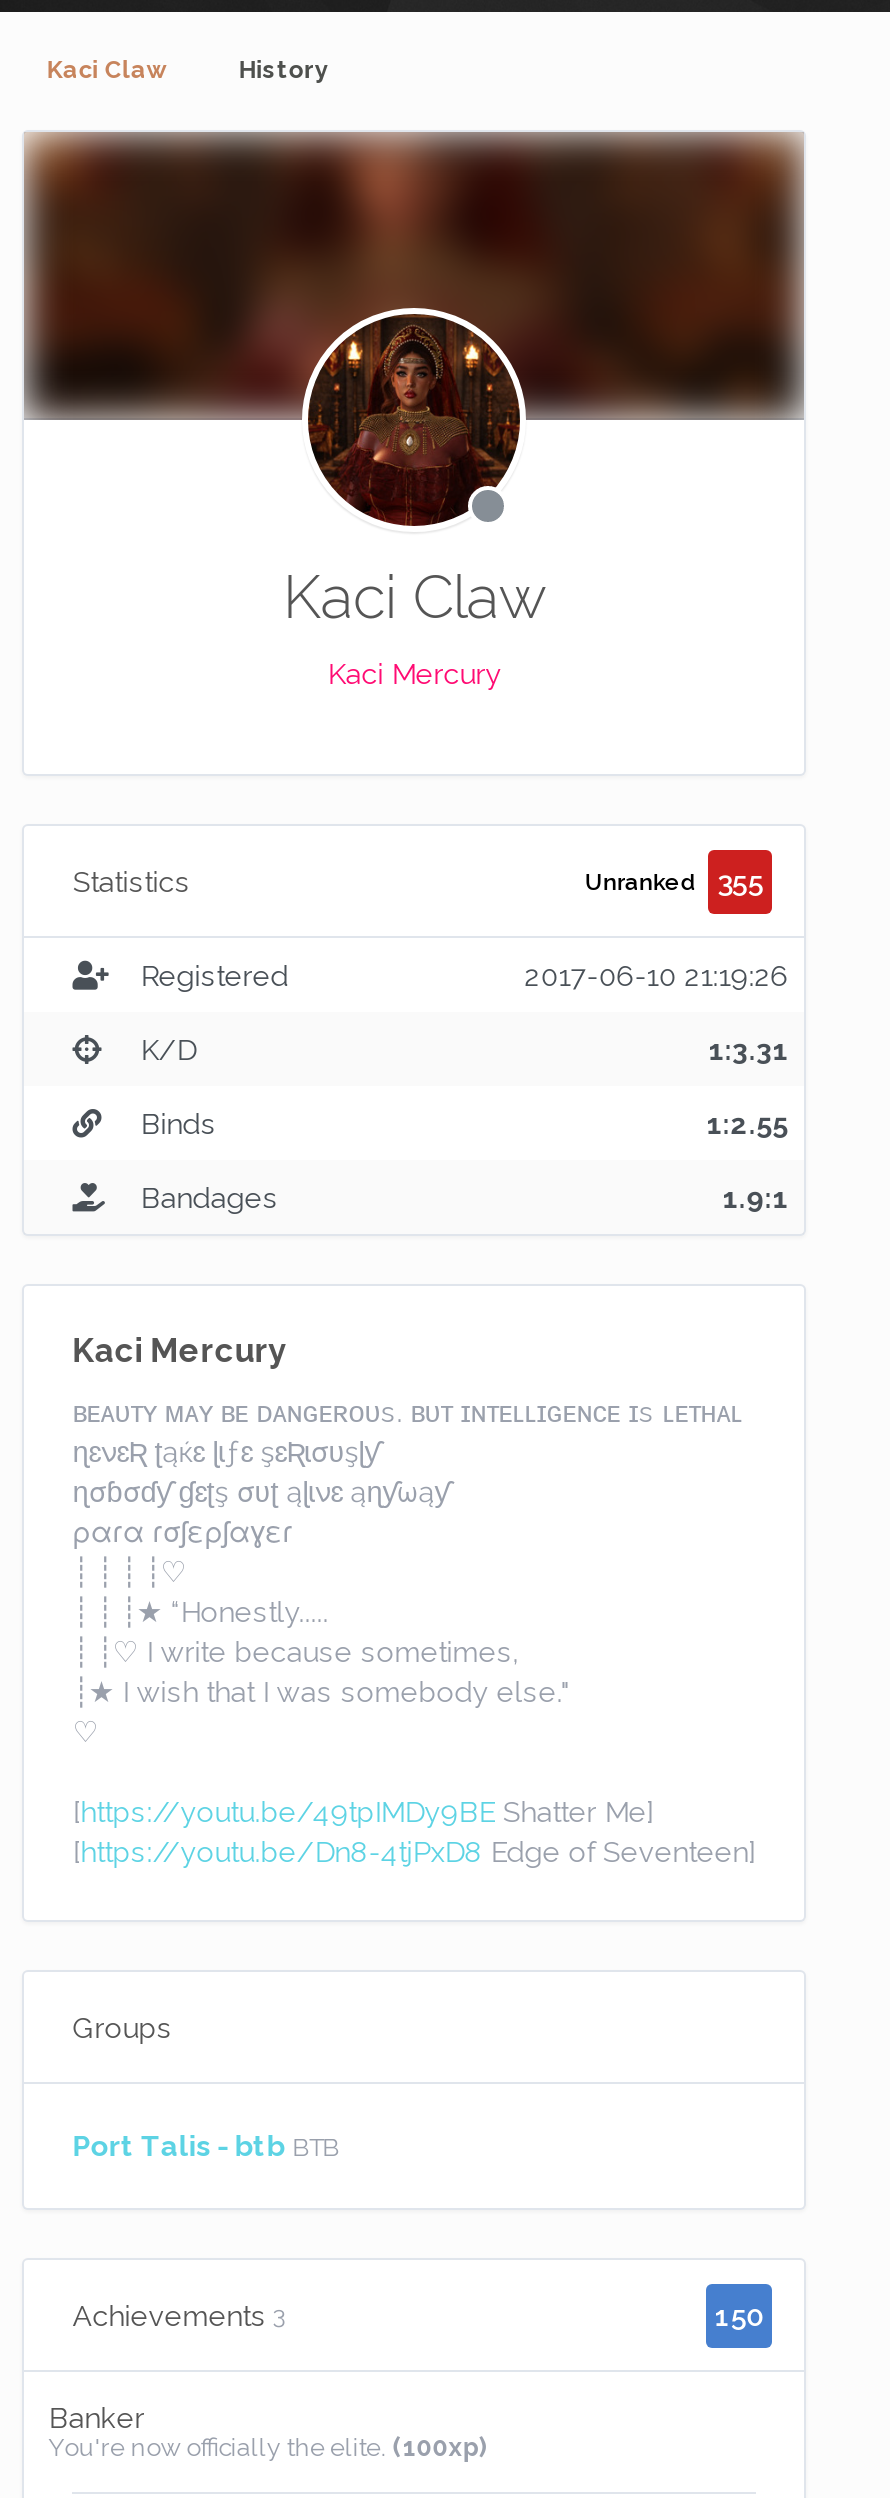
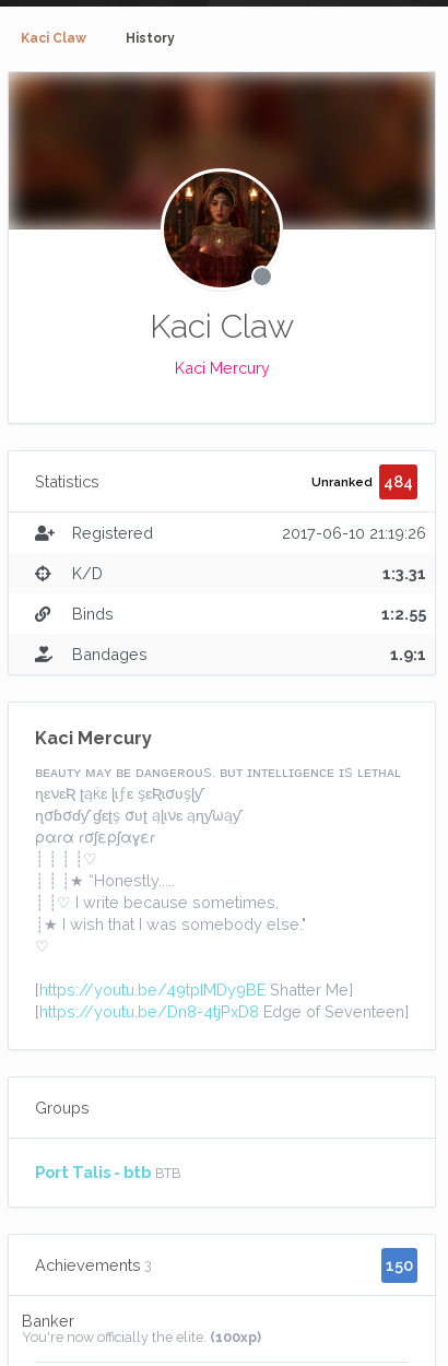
- Unranked 355
+ Unranked 484
